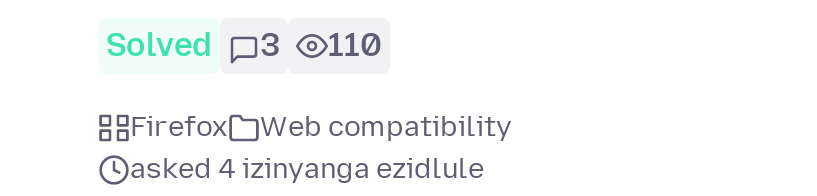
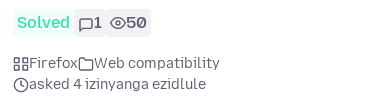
- 3
+ 1

- 110
+ 50
